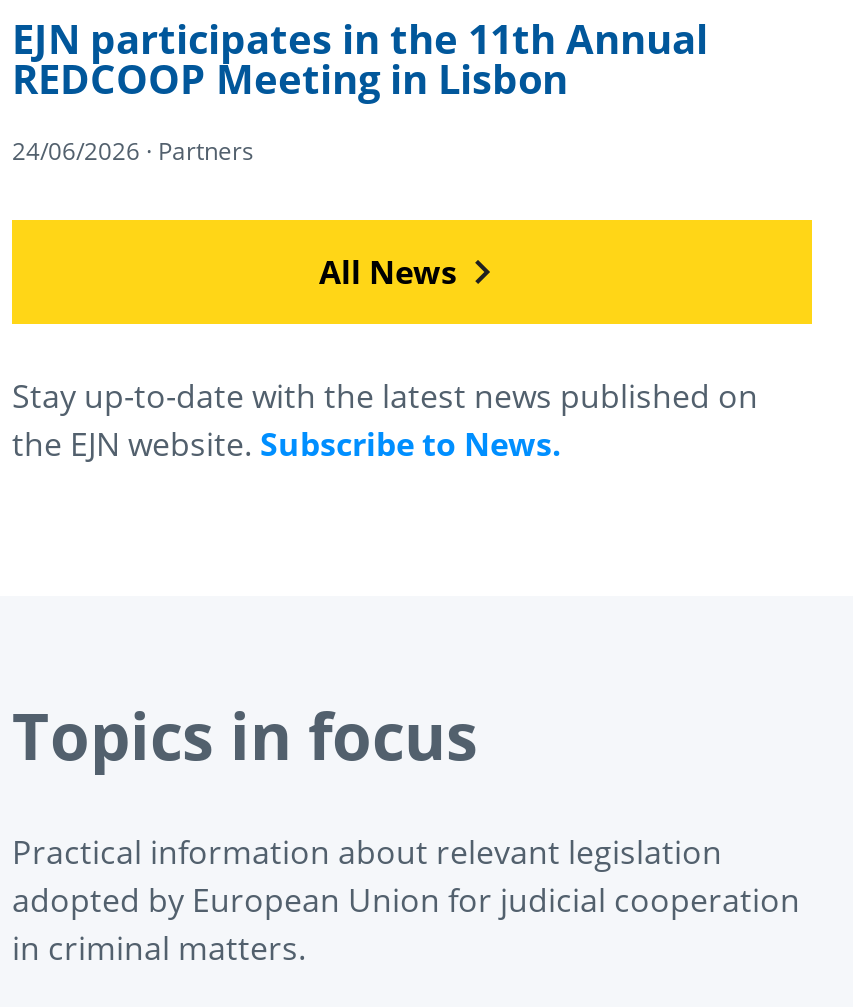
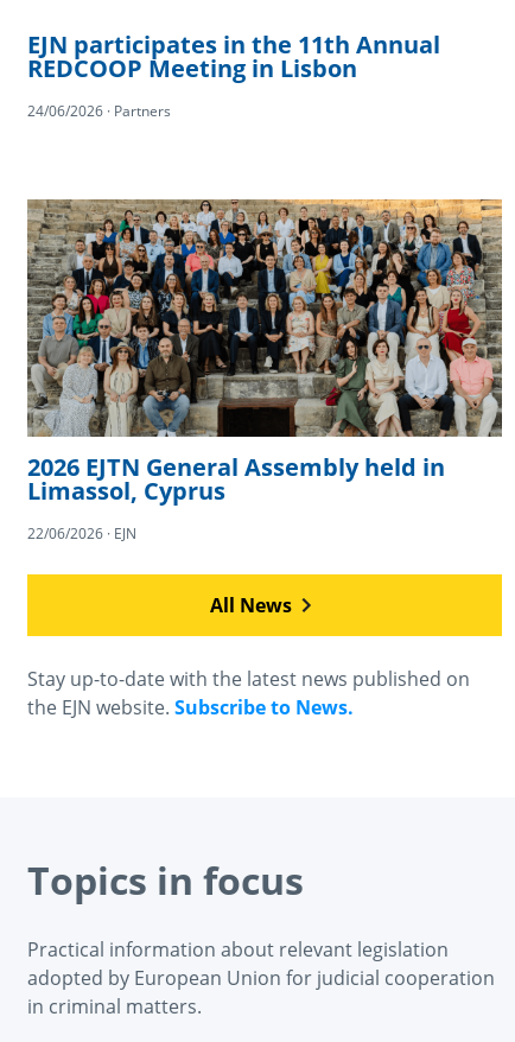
+ [image]
+ 2026 EJTN General Assembly held in
+ Limassol, Cyprus
+ 22/06/2026 · EJN
